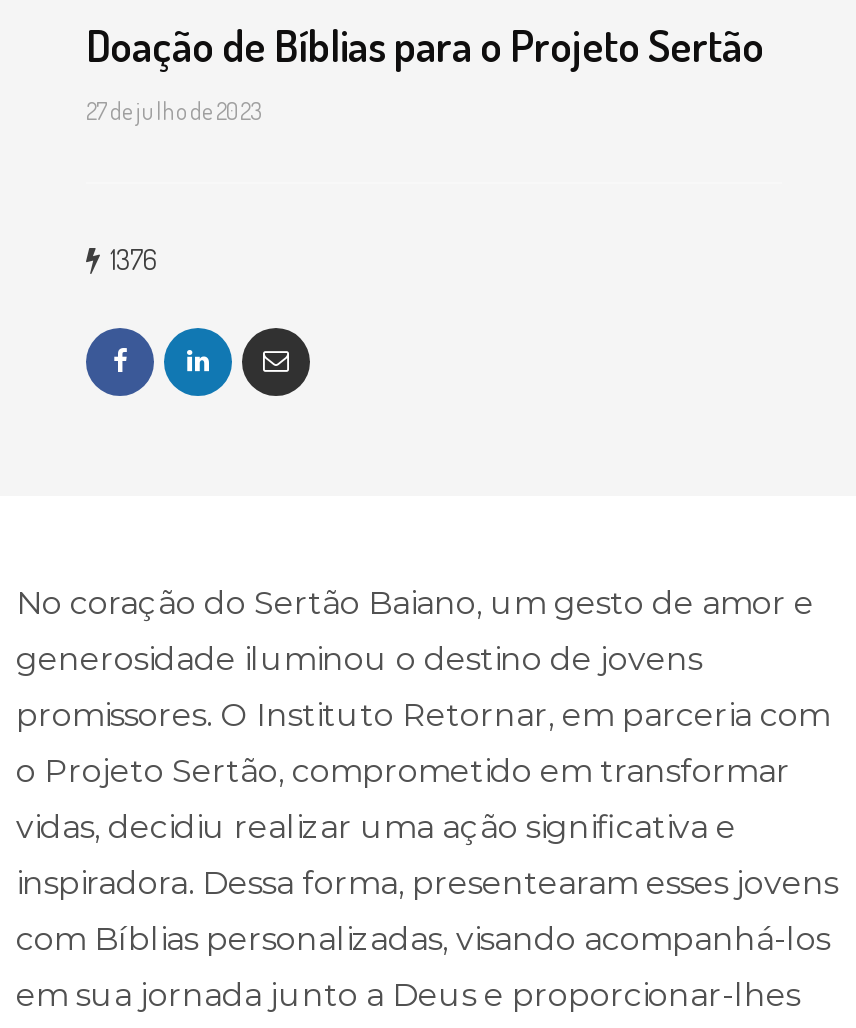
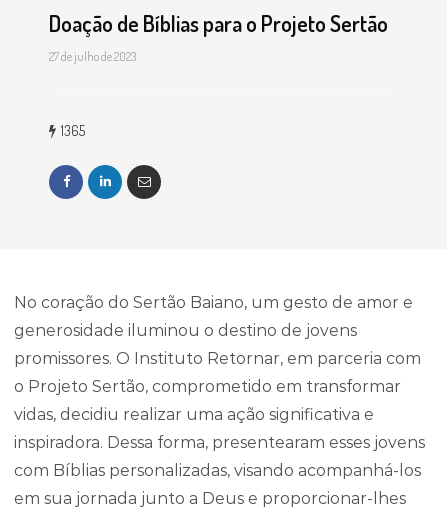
- 1376
+ 1365
